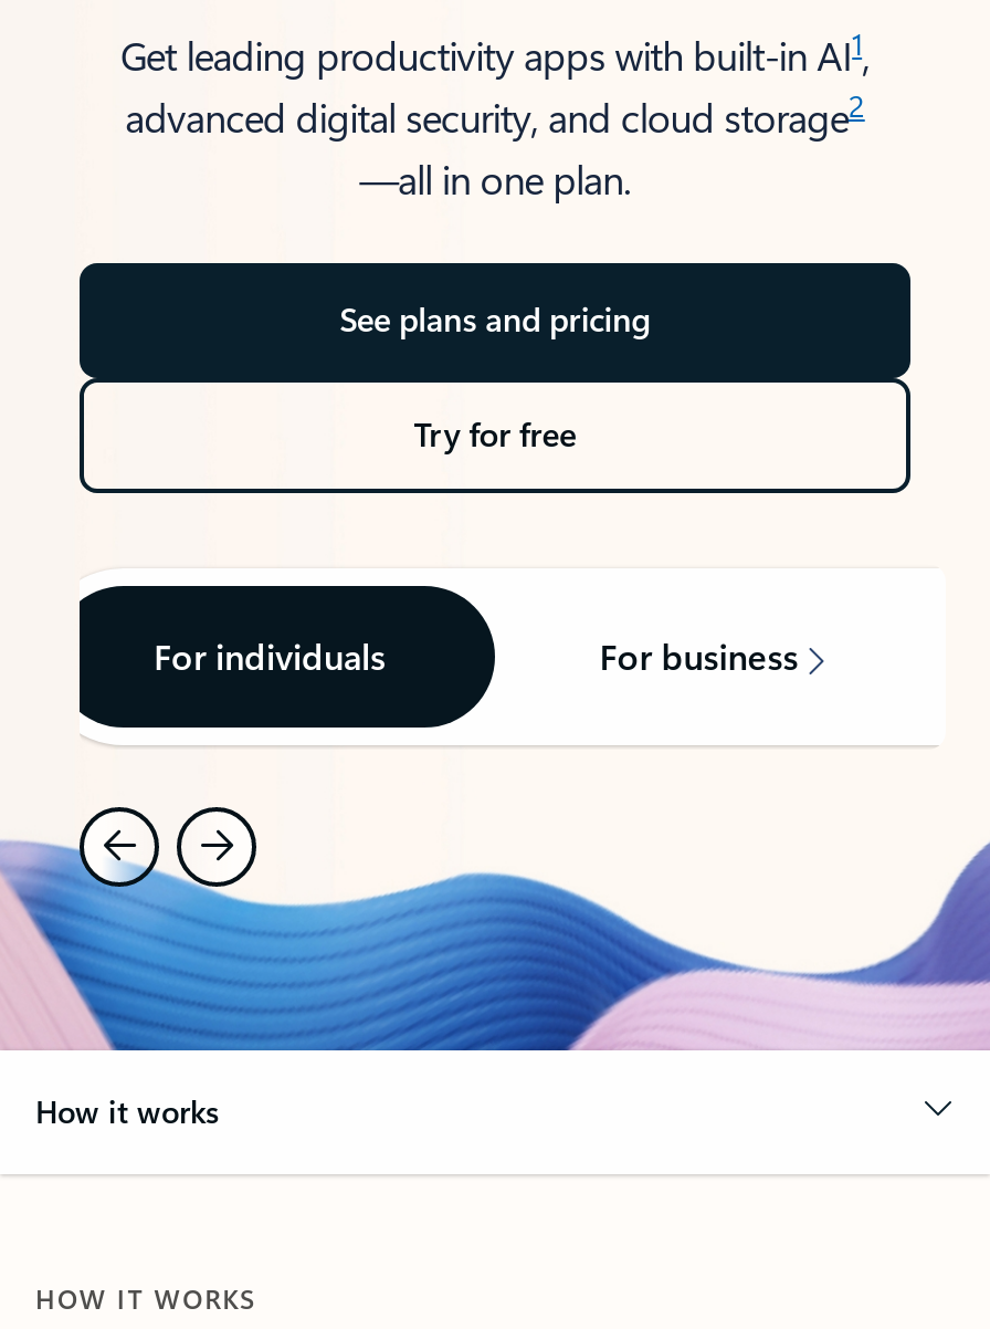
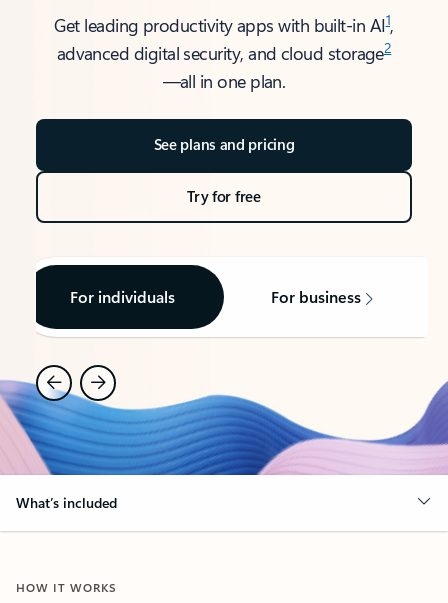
- How it works
+ What’s included
